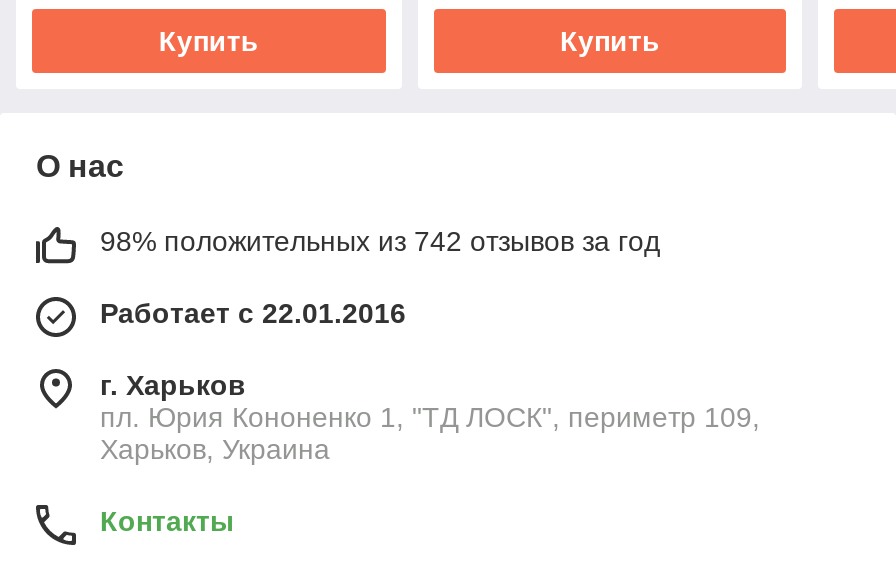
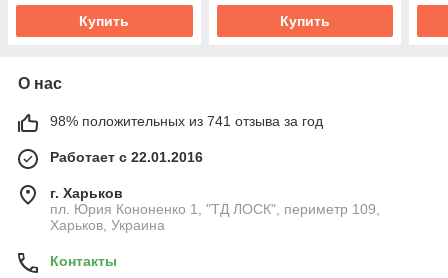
- 98% положительных из 742 отзывов за год
+ 98% положительных из 741 отзыва за год
